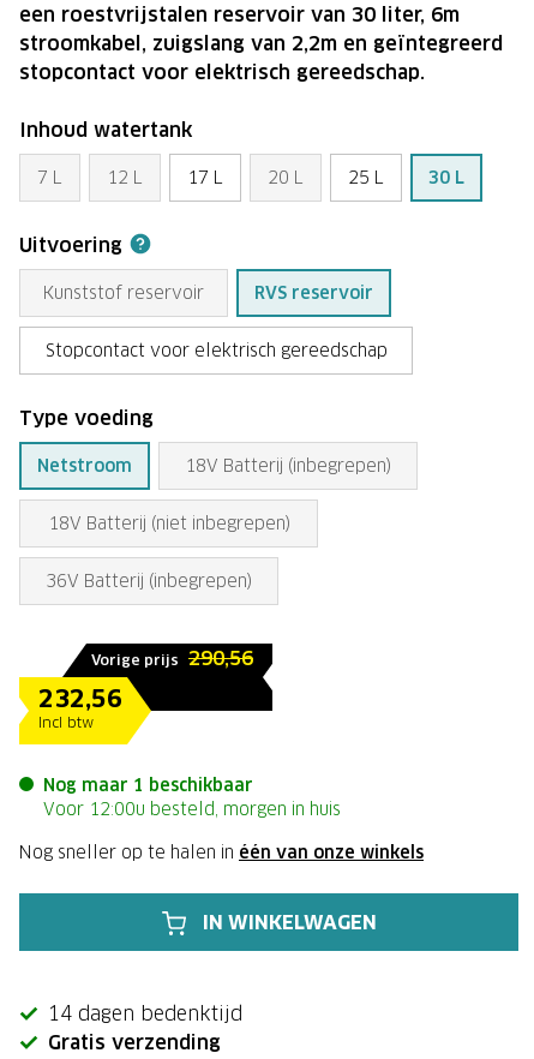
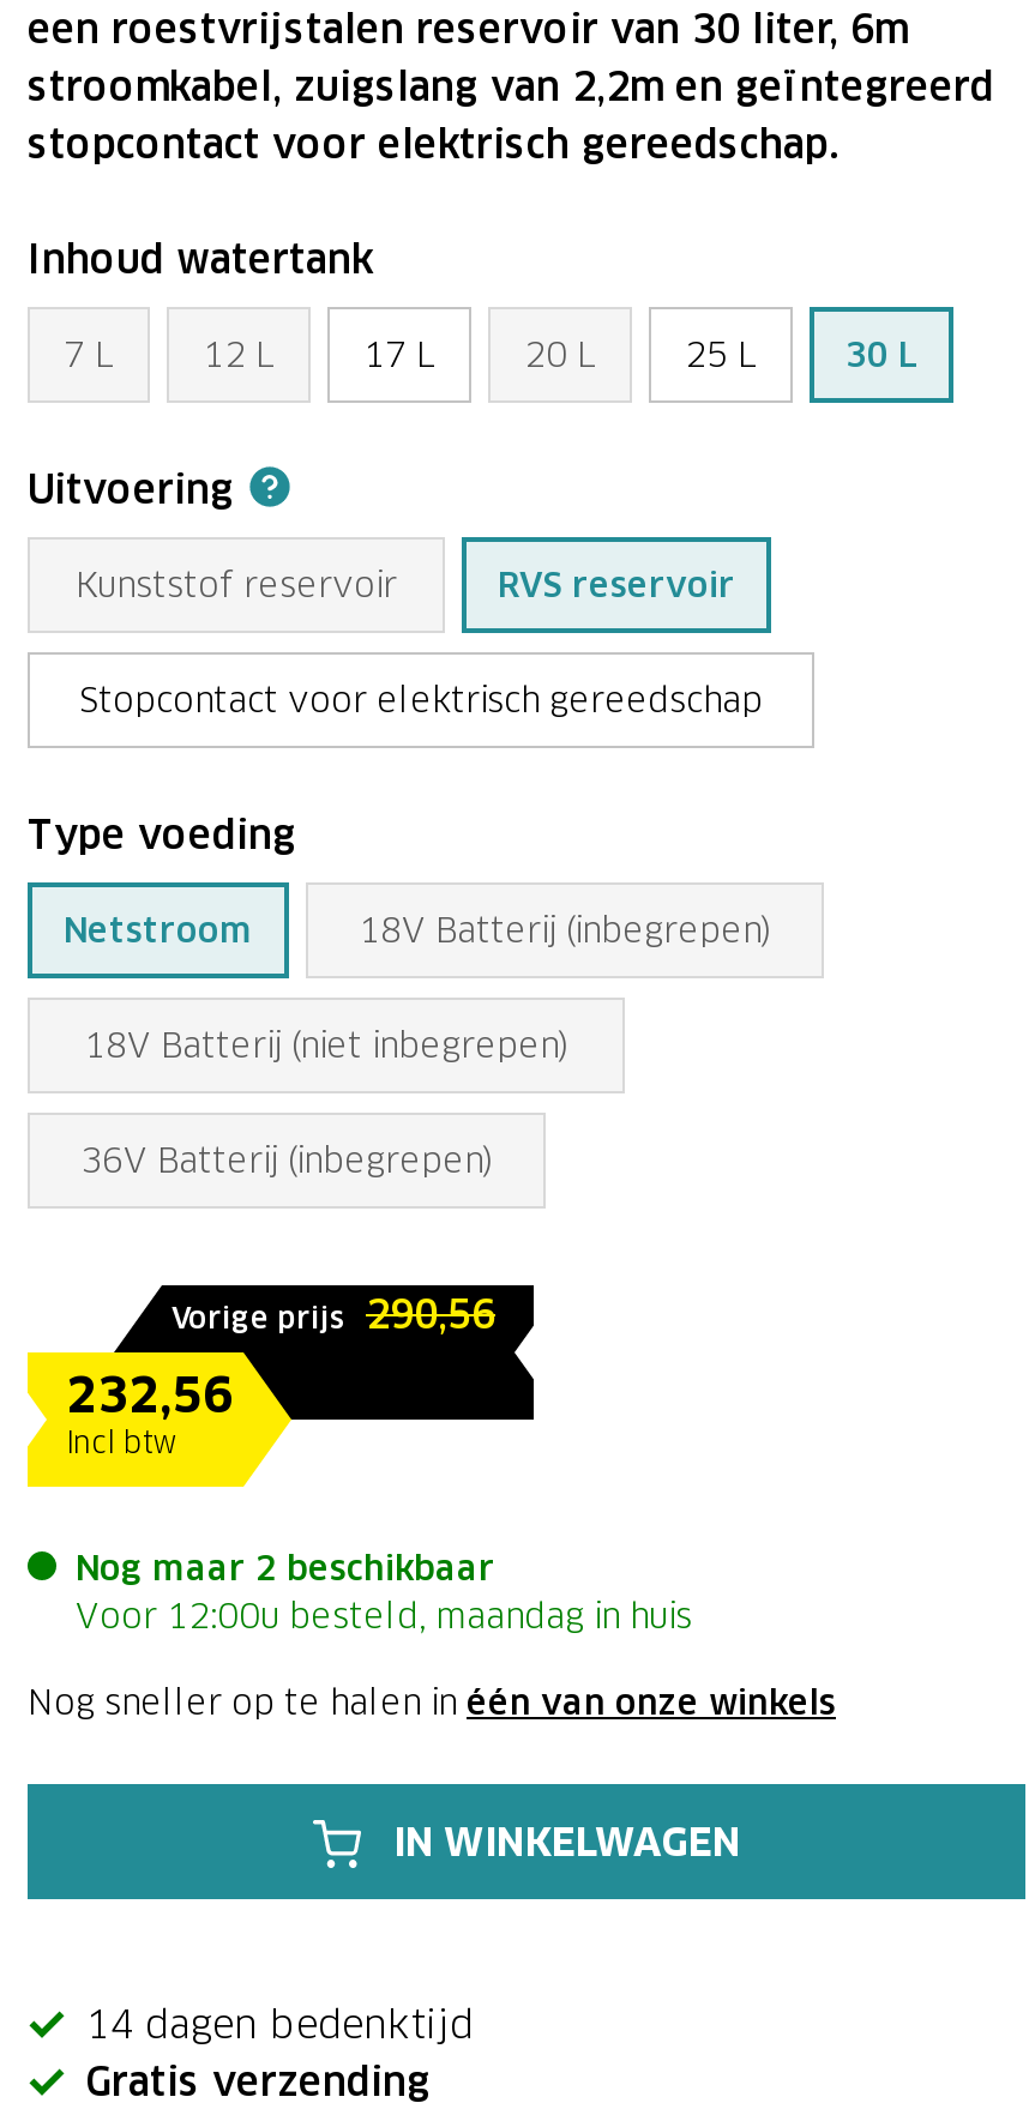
- Nog maar 1 beschikbaar
+ Nog maar 2 beschikbaar

- Voor 12:00u besteld, morgen in huis
+ Voor 12:00u besteld, maandag in huis
